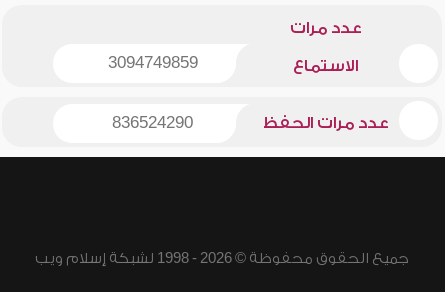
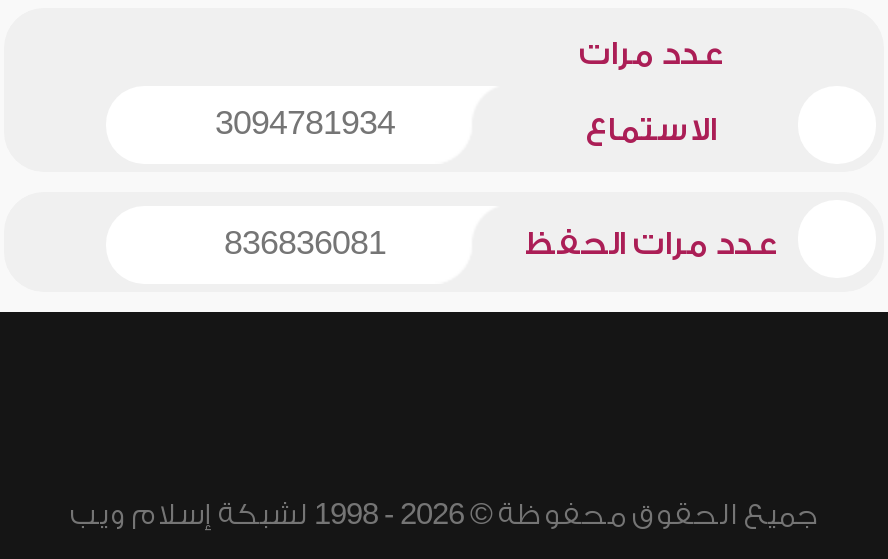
- 3094749859
+ 3094781934

- 836524290
+ 836836081
